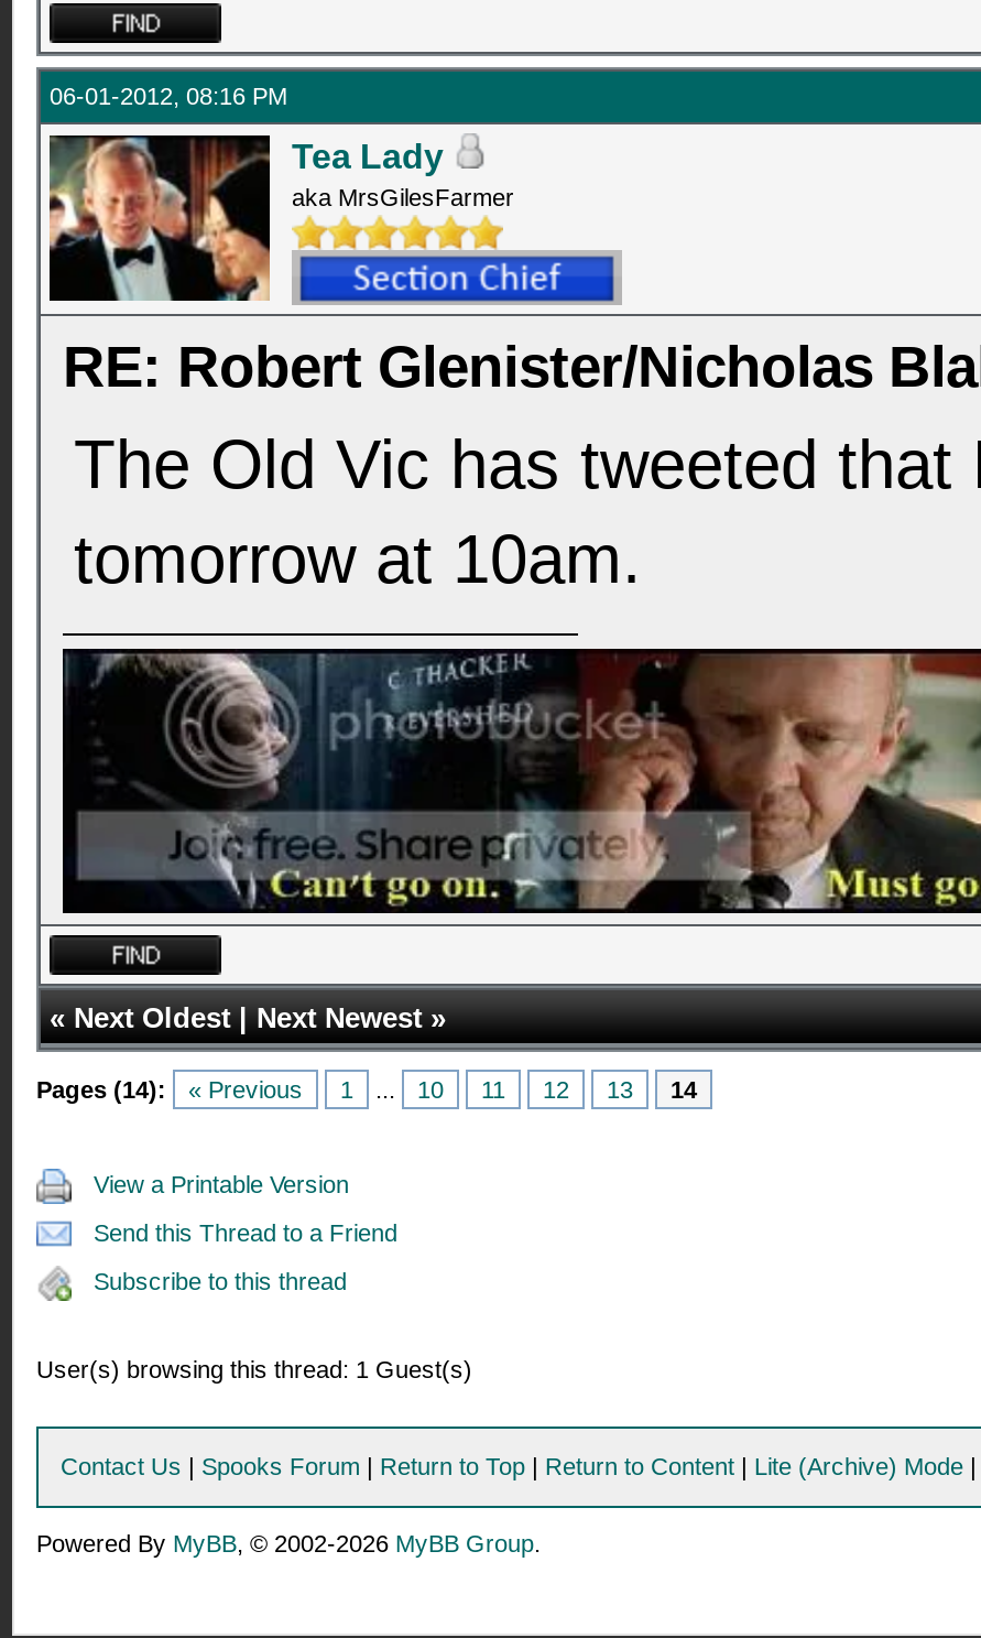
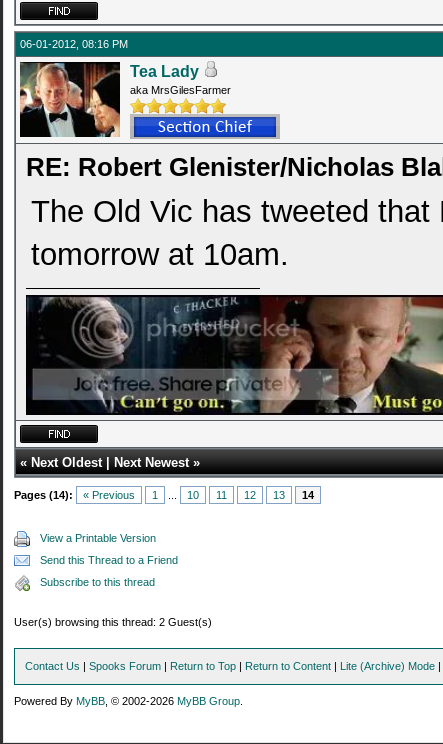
- User(s) browsing this thread: 1 Guest(s)
+ User(s) browsing this thread: 2 Guest(s)
